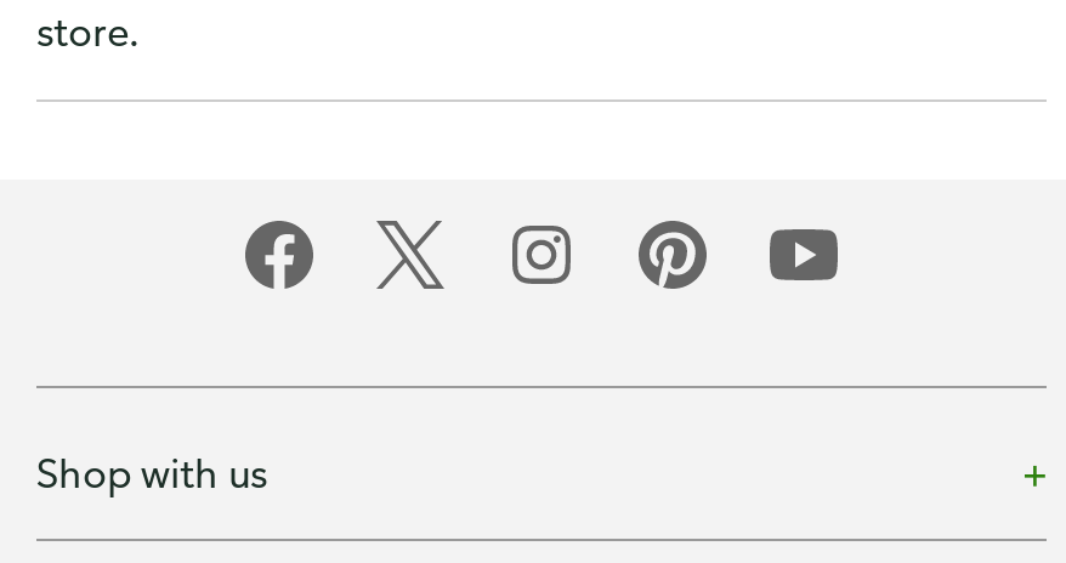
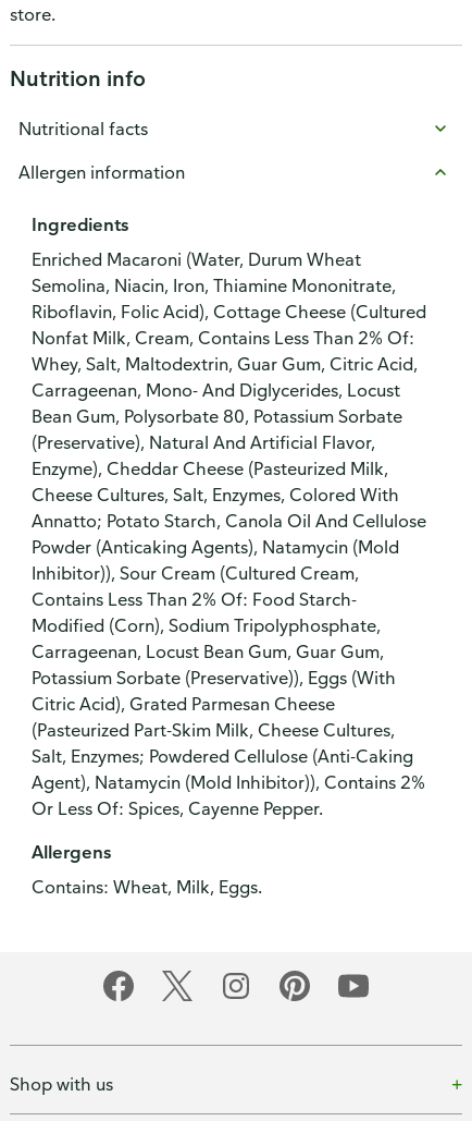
+ Nutrition info
+ Nutritional facts
+ Allergen information
+ Ingredients
+ Enriched Macaroni (Water, Durum Wheat
+ Semolina, Niacin, Iron, Thiamine Mononitrate,
+ Riboflavin, Folic Acid), Cottage Cheese (Cultured
+ Nonfat Milk, Cream, Contains Less Than 2% Of:
+ Whey, Salt, Maltodextrin, Guar Gum, Citric Acid,
+ Carrageenan, Mono- And Diglycerides, Locust
+ Bean Gum, Polysorbate 80, Potassium Sorbate
+ (Preservative), Natural And Artificial Flavor,
+ Enzyme), Cheddar Cheese (Pasteurized Milk,
+ Cheese Cultures, Salt, Enzymes, Colored With
+ Annatto; Potato Starch, Canola Oil And Cellulose
+ Powder (Anticaking Agents), Natamycin (Mold
+ Inhibitor)), Sour Cream (Cultured Cream,
+ Contains Less Than 2% Of: Food Starch-
+ Modified (Corn), Sodium Tripolyphosphate,
+ Carrageenan, Locust Bean Gum, Guar Gum,
+ Potassium Sorbate (Preservative)), Eggs (With
+ Citric Acid), Grated Parmesan Cheese
+ (Pasteurized Part-Skim Milk, Cheese Cultures,
+ Salt, Enzymes; Powdered Cellulose (Anti-Caking
+ Agent), Natamycin (Mold Inhibitor)), Contains 2%
+ Or Less Of: Spices, Cayenne Pepper.
+ Allergens
+ Contains: Wheat, Milk, Eggs.
